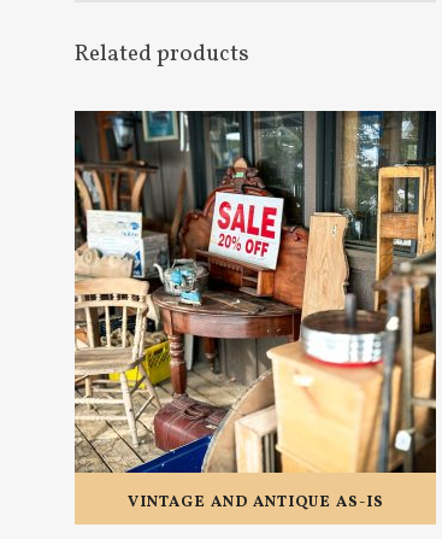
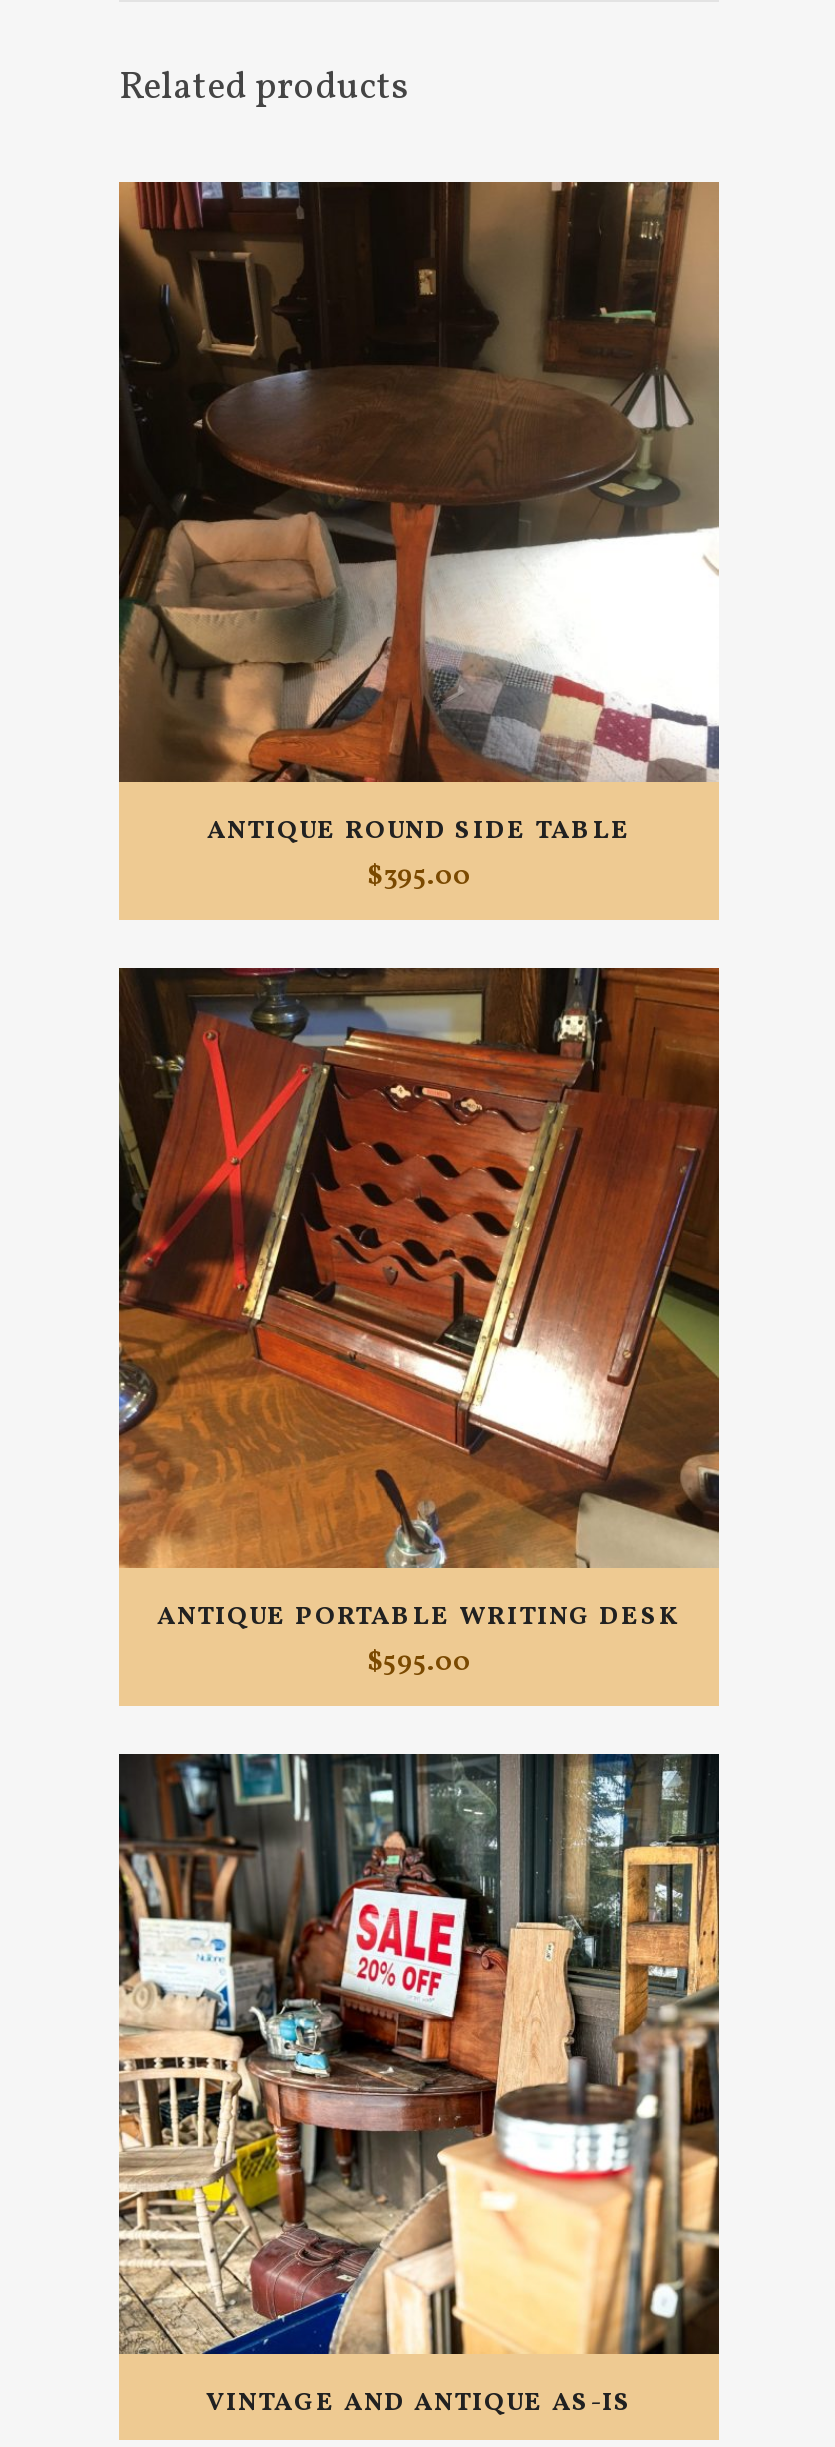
+ [image]
+ ANTIQUE ROUND SIDE TABLE
+ $395.00

+ [image]
+ ANTIQUE PORTABLE WRITING DESK
+ $595.00
